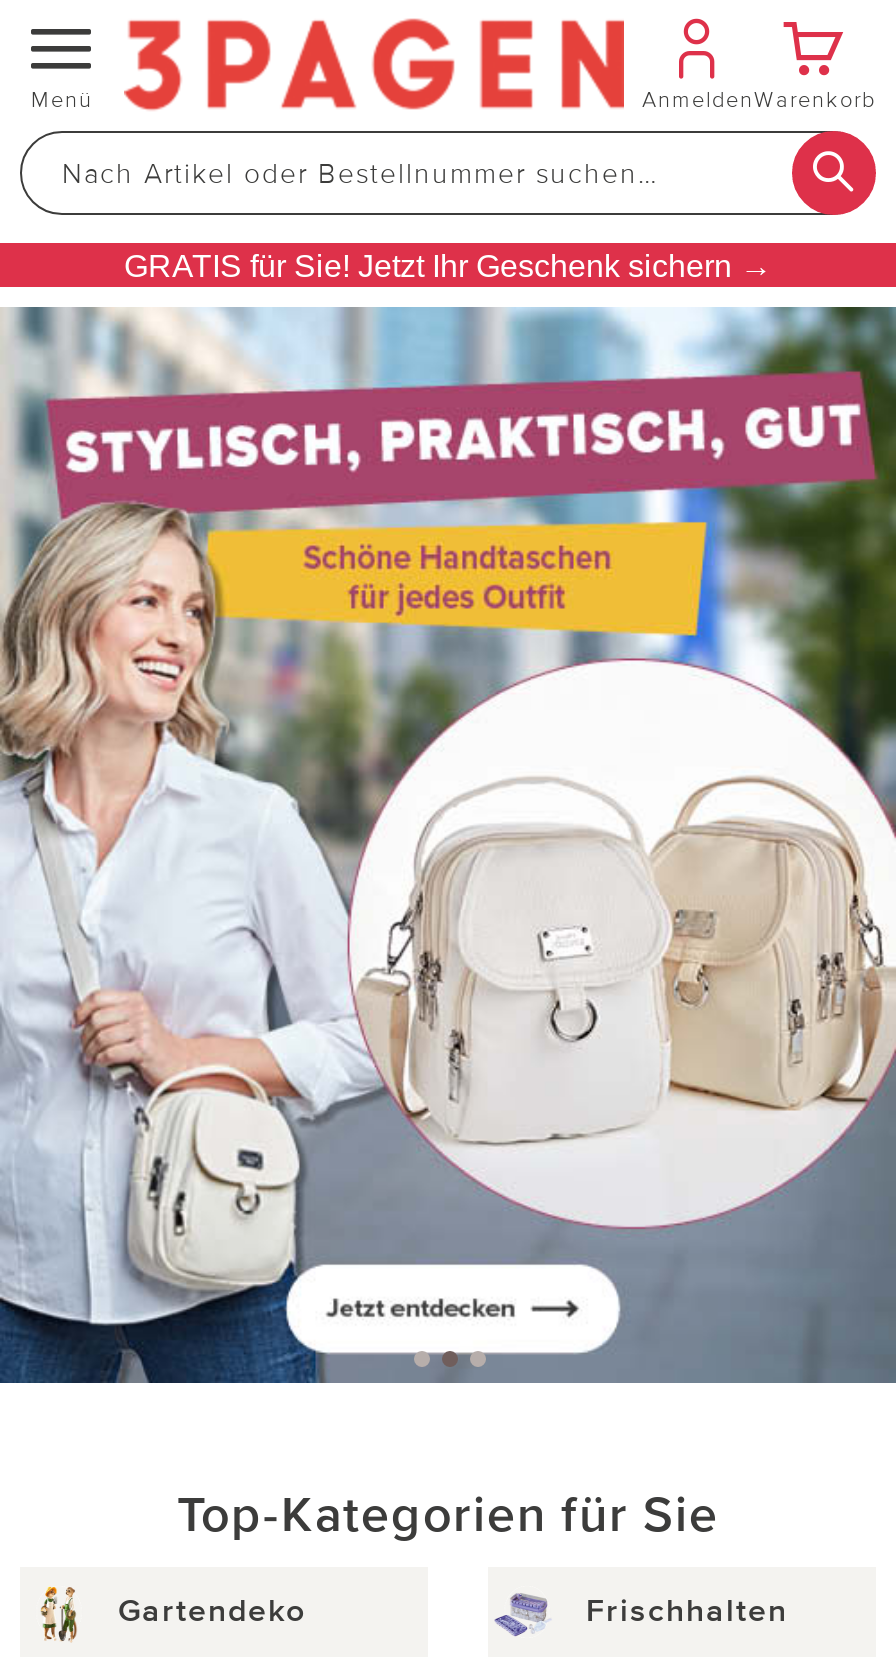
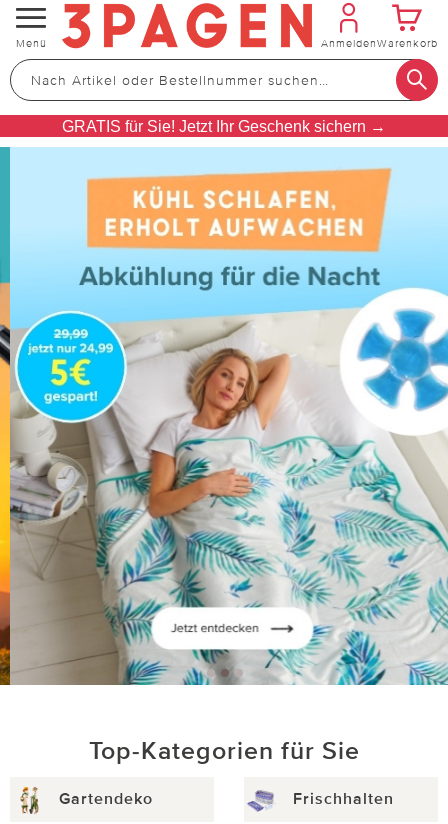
- [image]
+ [image]
